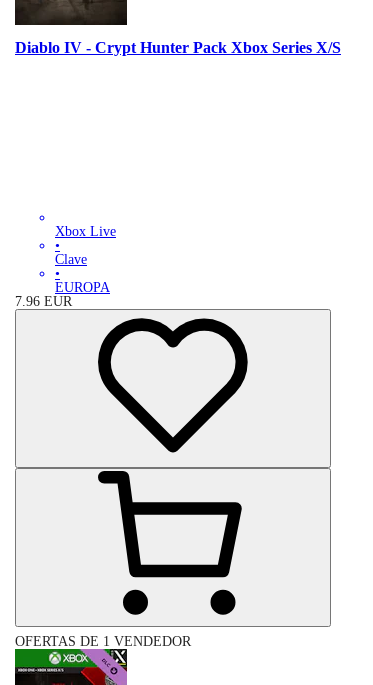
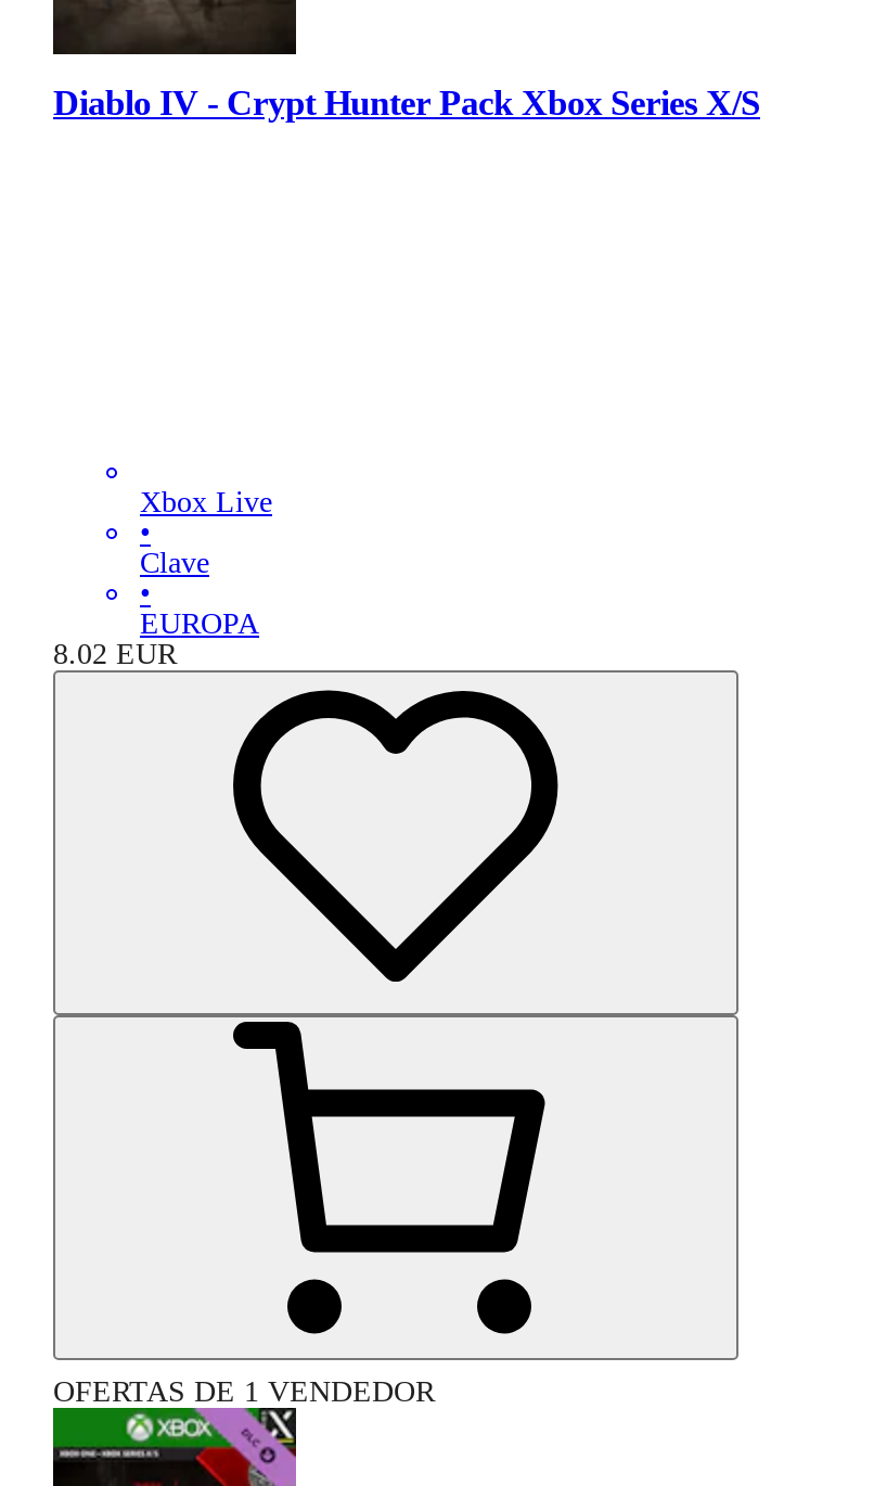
- 7.96 EUR
+ 8.02 EUR
